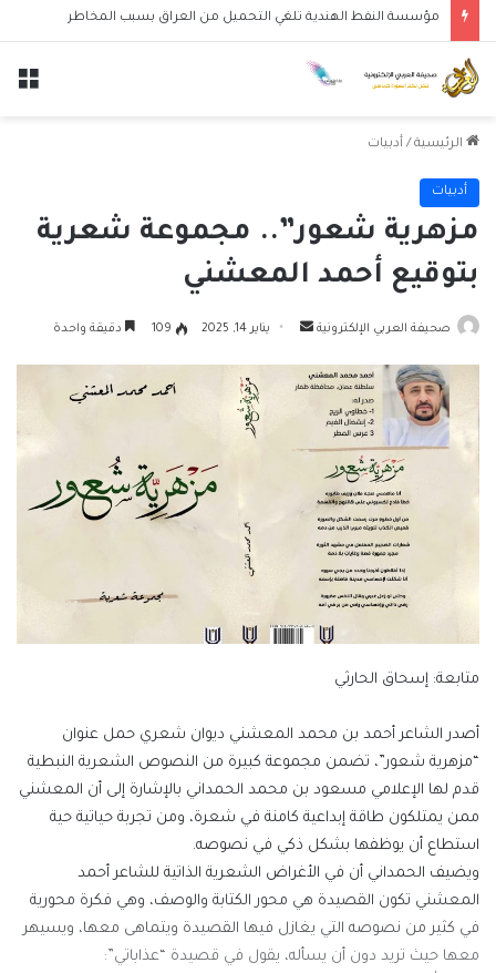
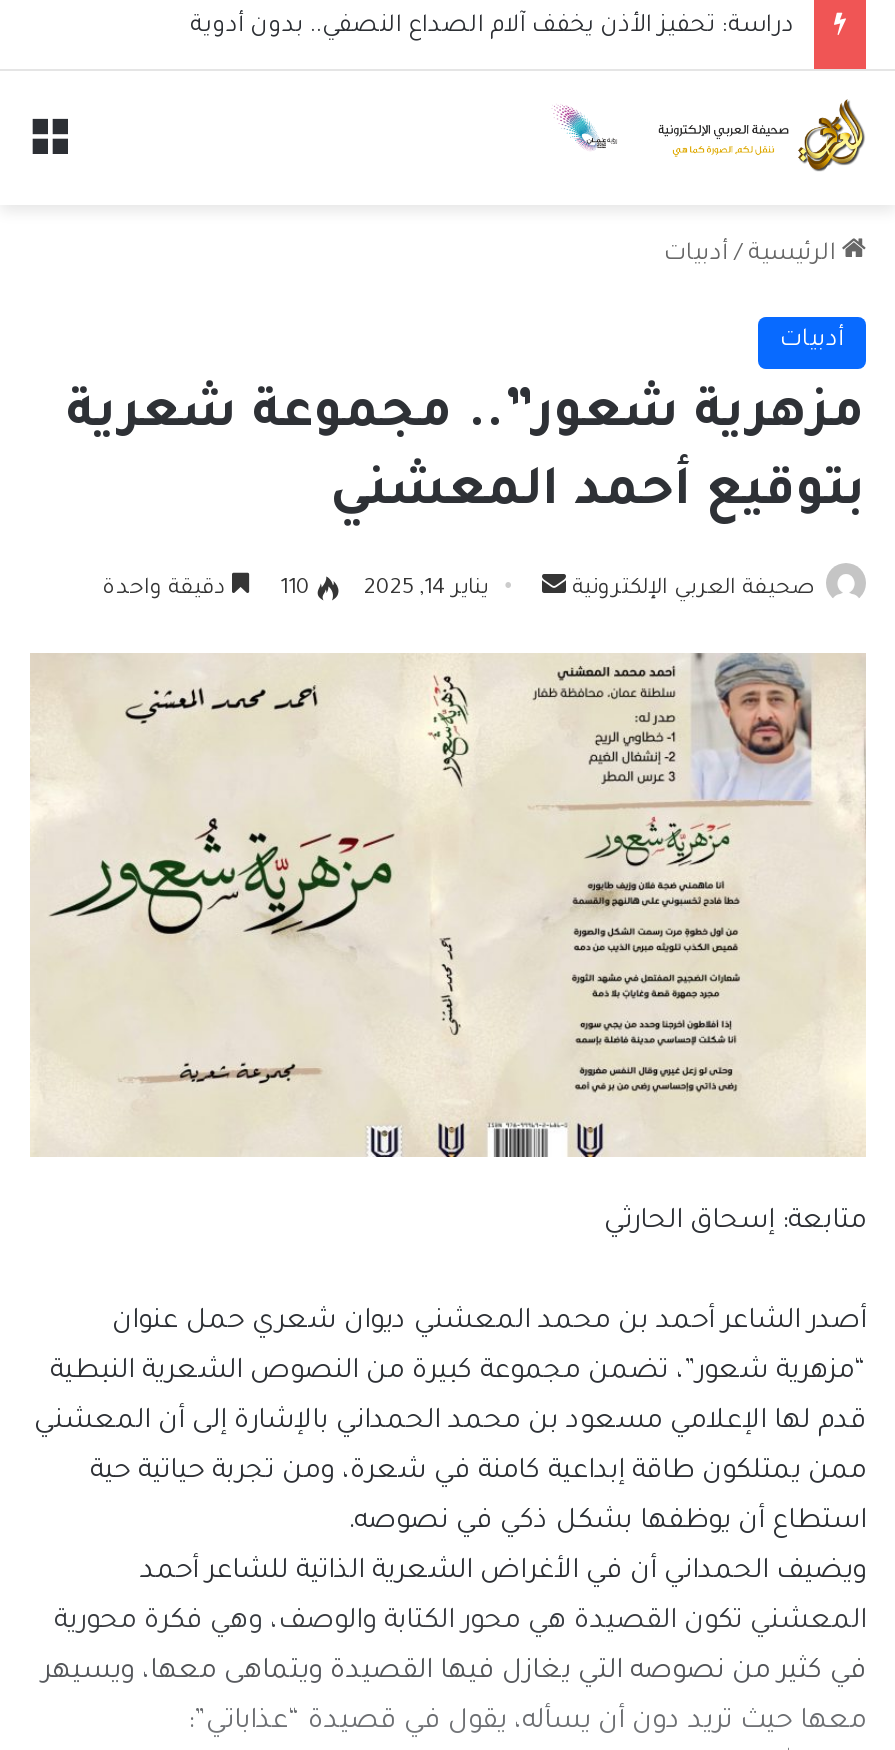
- مؤسسة النفط الهندية تلغي التحميل من العراق بسبب المخاطر
+ دراسة: تحفيز الأذن يخفف آلام الصداع النصفي.. بدون أدوية

- 109 دقيقة واحدة
+ 110 دقيقة واحدة
